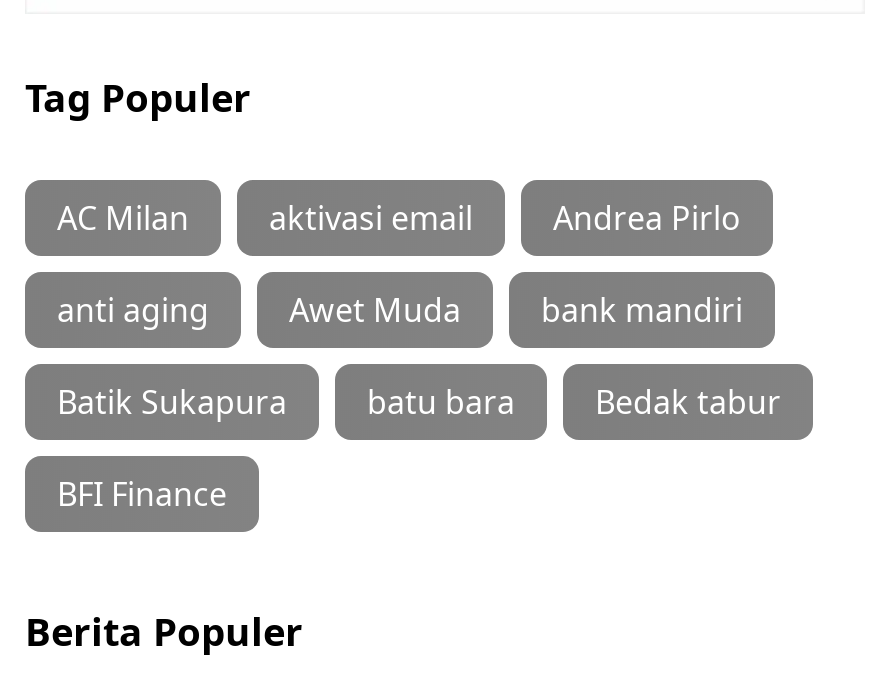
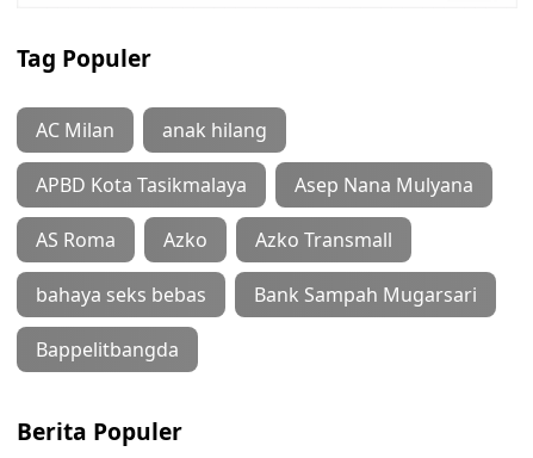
- aktivasi email
- Andrea Pirlo
- anti aging
- Awet Muda
- bank mandiri
- Batik Sukapura
- batu bara
- Bedak tabur
- BFI Finance
+ anak hilang
+ APBD Kota Tasikmalaya
+ Asep Nana Mulyana
+ AS Roma
+ Azko
+ Azko Transmall
+ bahaya seks bebas
+ Bank Sampah Mugarsari
+ Bappelitbangda
